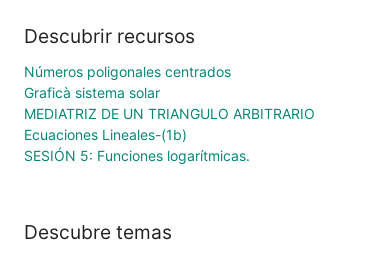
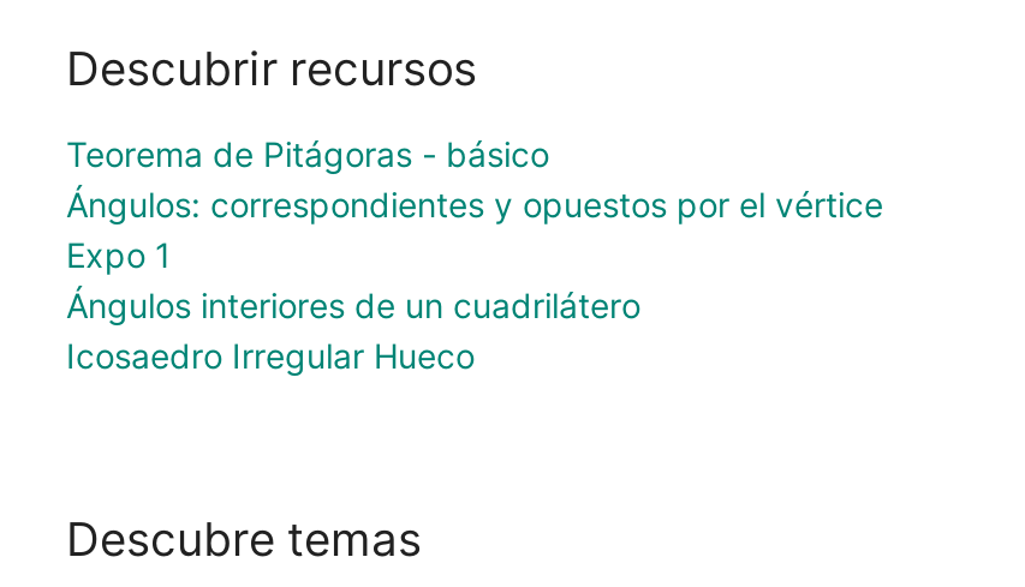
- Números poligonales centrados
- Graficà sistema solar
- MEDIATRIZ DE UN TRIANGULO ARBITRARIO
- Ecuaciones Lineales-(1b)
- SESIÓN 5: Funciones logarítmicas.
+ Teorema de Pitágoras - básico
+ Ángulos: correspondientes y opuestos por el vértice
+ Expo 1
+ Ángulos interiores de un cuadrilátero
+ Icosaedro Irregular Hueco
